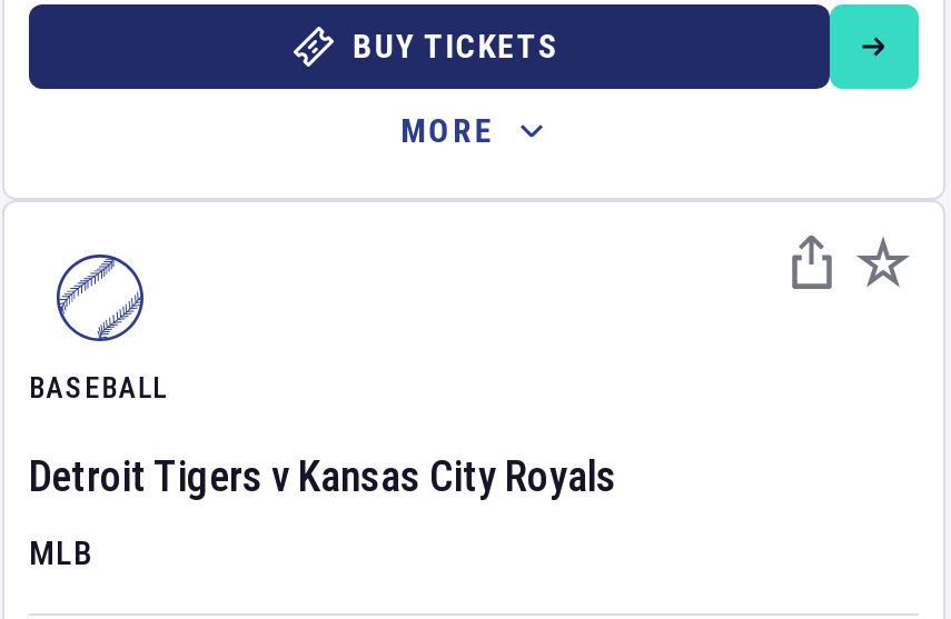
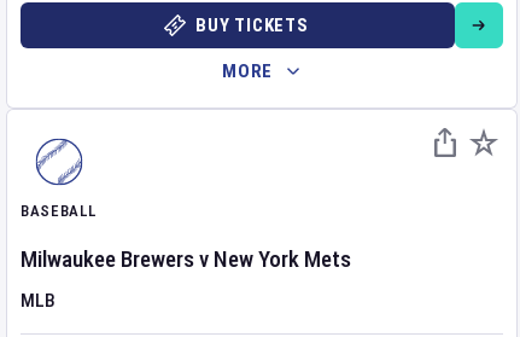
- Detroit Tigers v Kansas City Royals
+ Milwaukee Brewers v New York Mets
